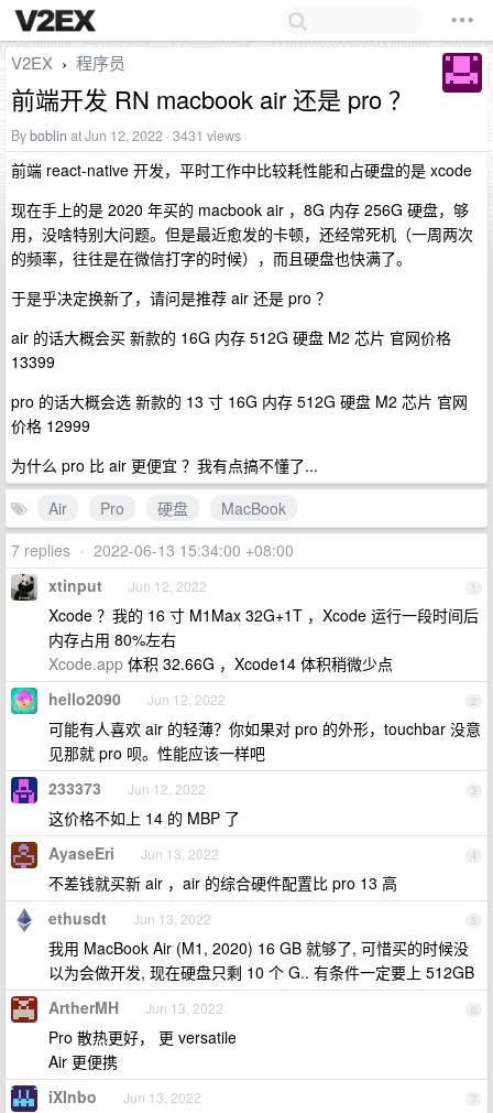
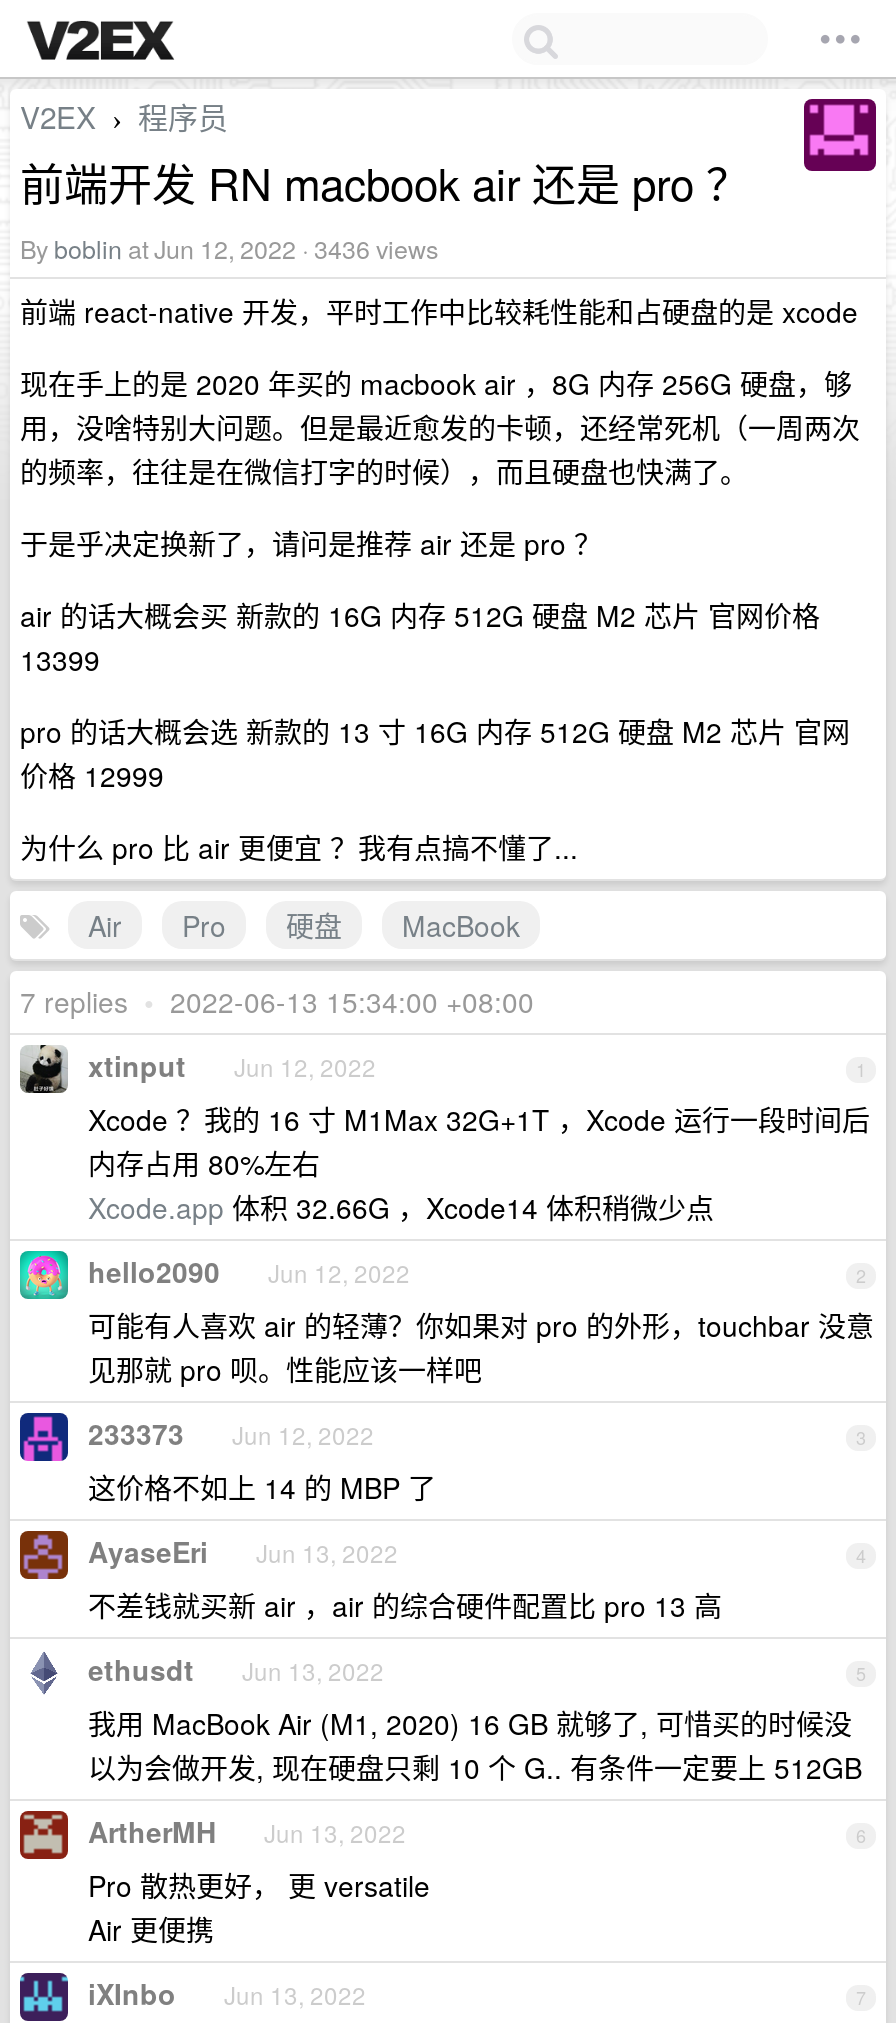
- By boblin at Jun 12, 2022 · 3431 views
+ By boblin at Jun 12, 2022 · 3436 views
